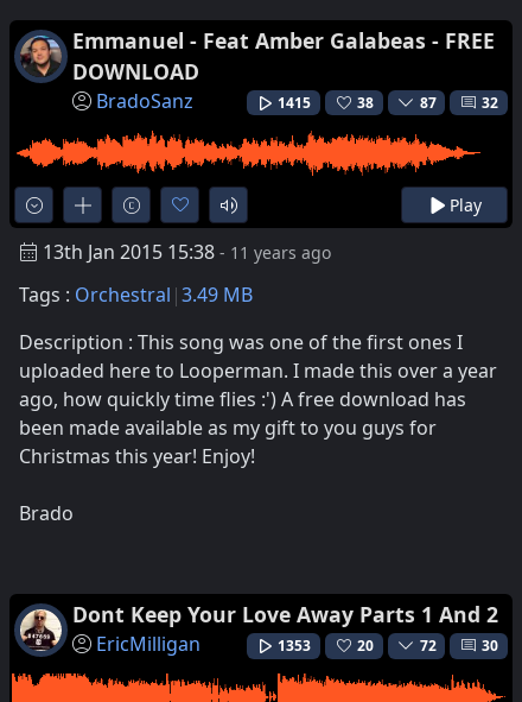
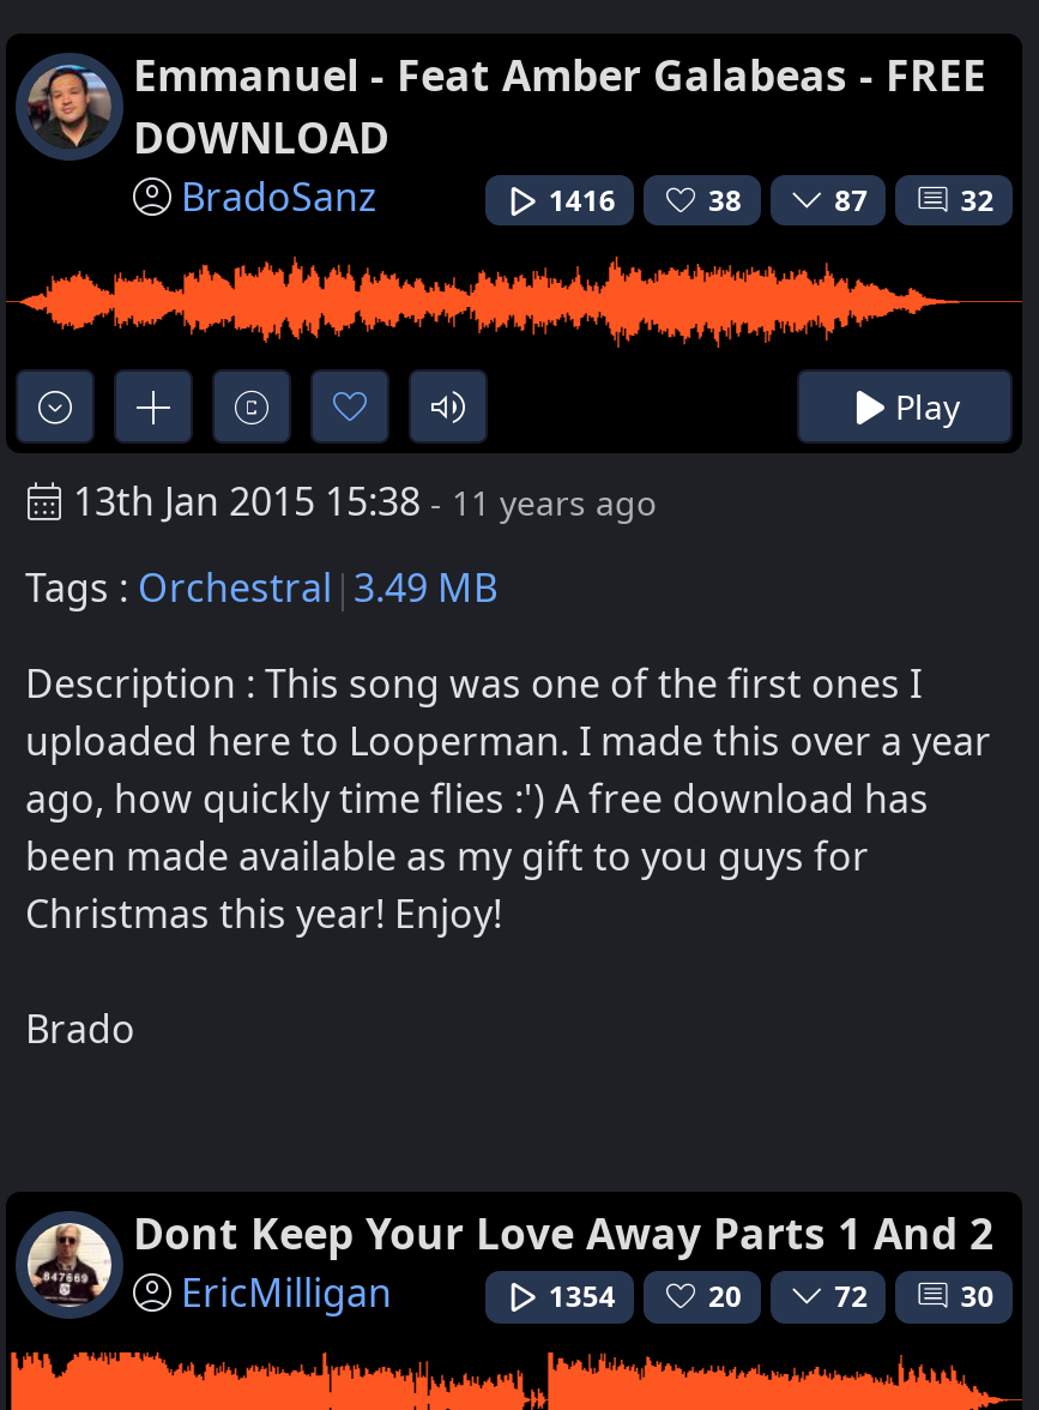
- 1415
+ 1416

- 1353
+ 1354
